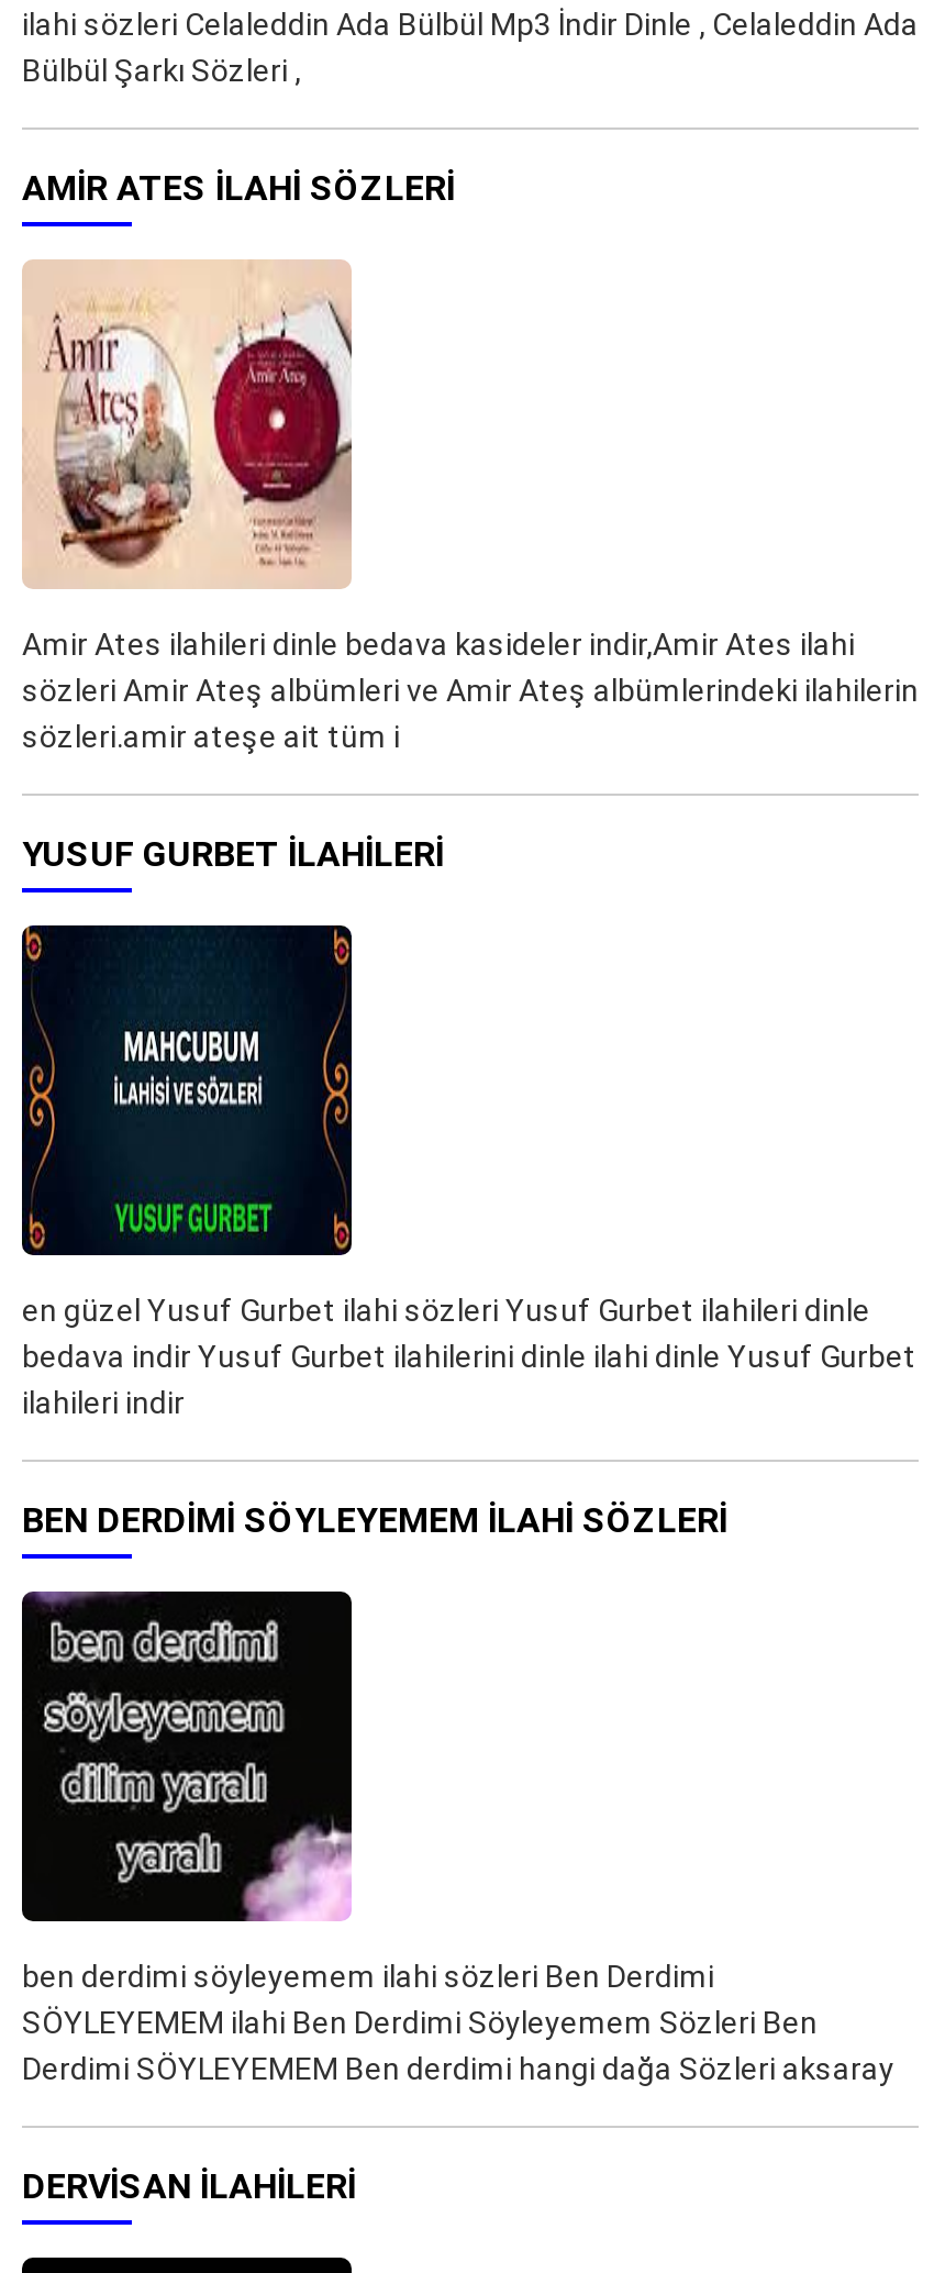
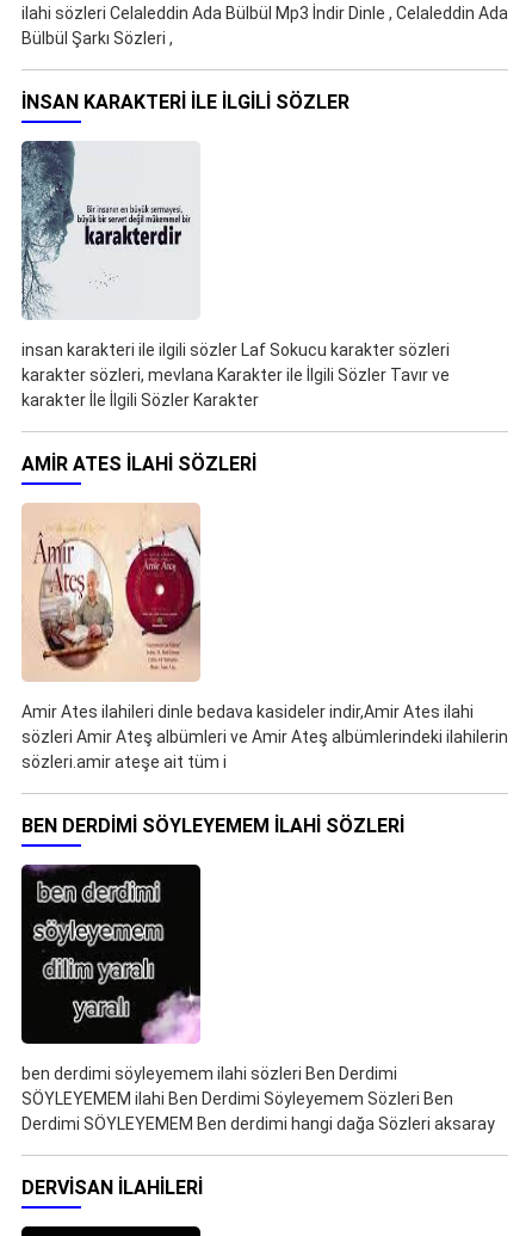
+ [image]
+ insan karakteri ile ilgili sözler Laf Sokucu karakter sözleri
+ karakter sözleri, mevlana Karakter ile İlgili Sözler Tavır ve
+ karakter İle İlgili Sözler Karakter

+ INSAN KARAKTERI ILE ILGILI SÖZLER

moved down: [image] | AMIR ATES ILAHI SÖZLERI | Amir Ates ilahileri dinle bedava kasideler indir,Amir Ates ilahi | sözleri Amir Ateş albümleri ve Amir Ateş albümlerindeki ilahilerin | sözleri.amir ateşe ait tüm i

- YUSUF GURBET ILAHILERI

- [image]
- en güzel Yusuf Gurbet ilahi sözleri Yusuf Gurbet ilahileri dinle
- bedava indir Yusuf Gurbet ilahilerini dinle ilahi dinle Yusuf Gurbet
- ilahileri indir
